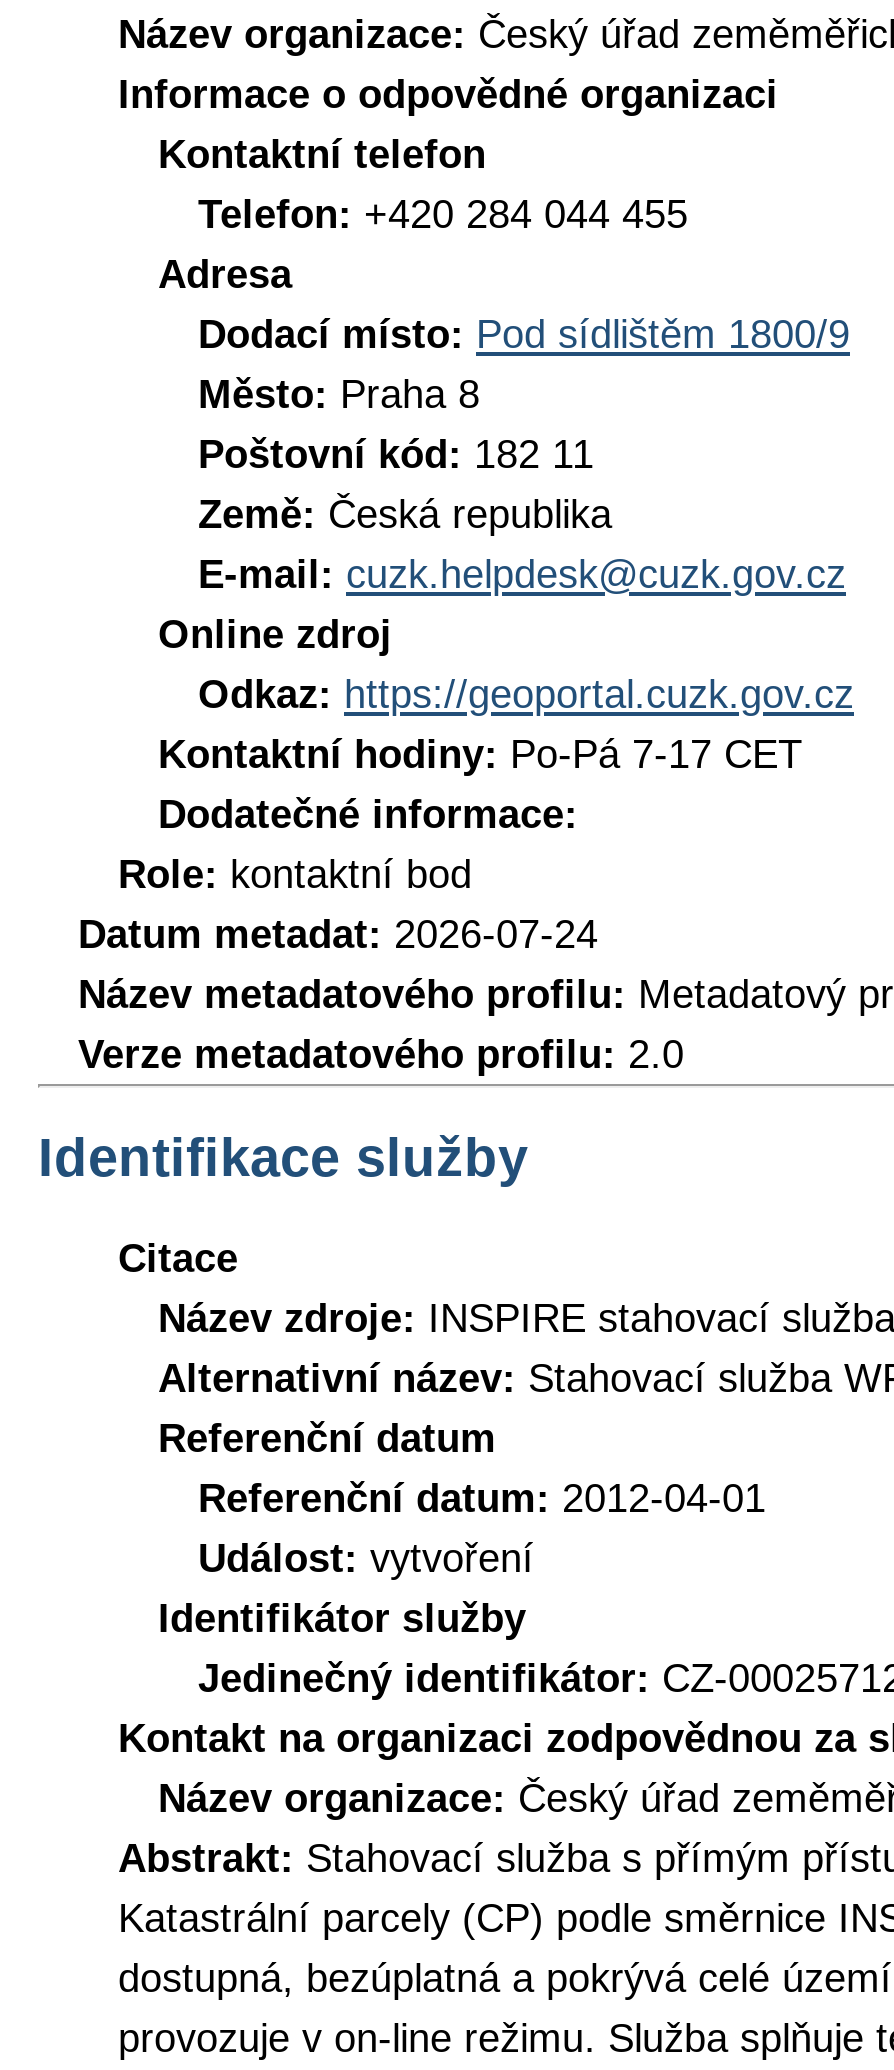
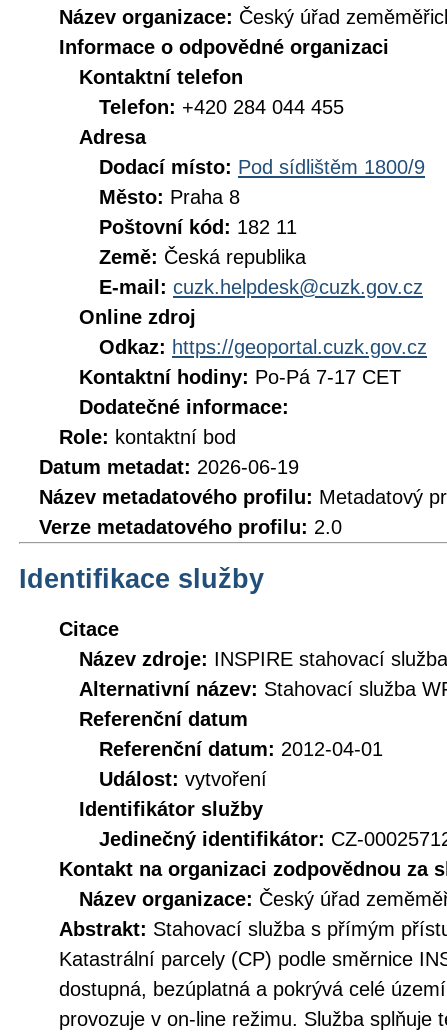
- Datum metadat: 2026-07-24
+ Datum metadat: 2026-06-19
